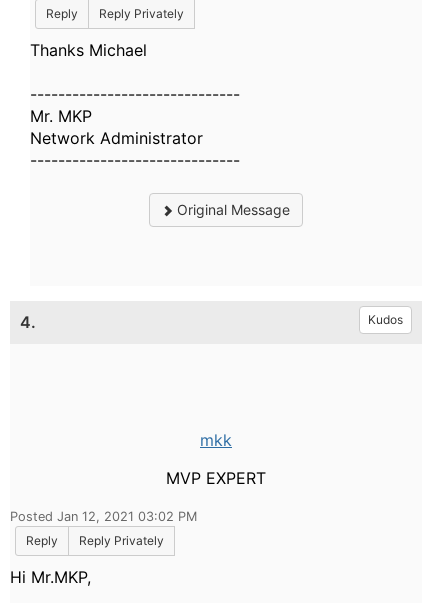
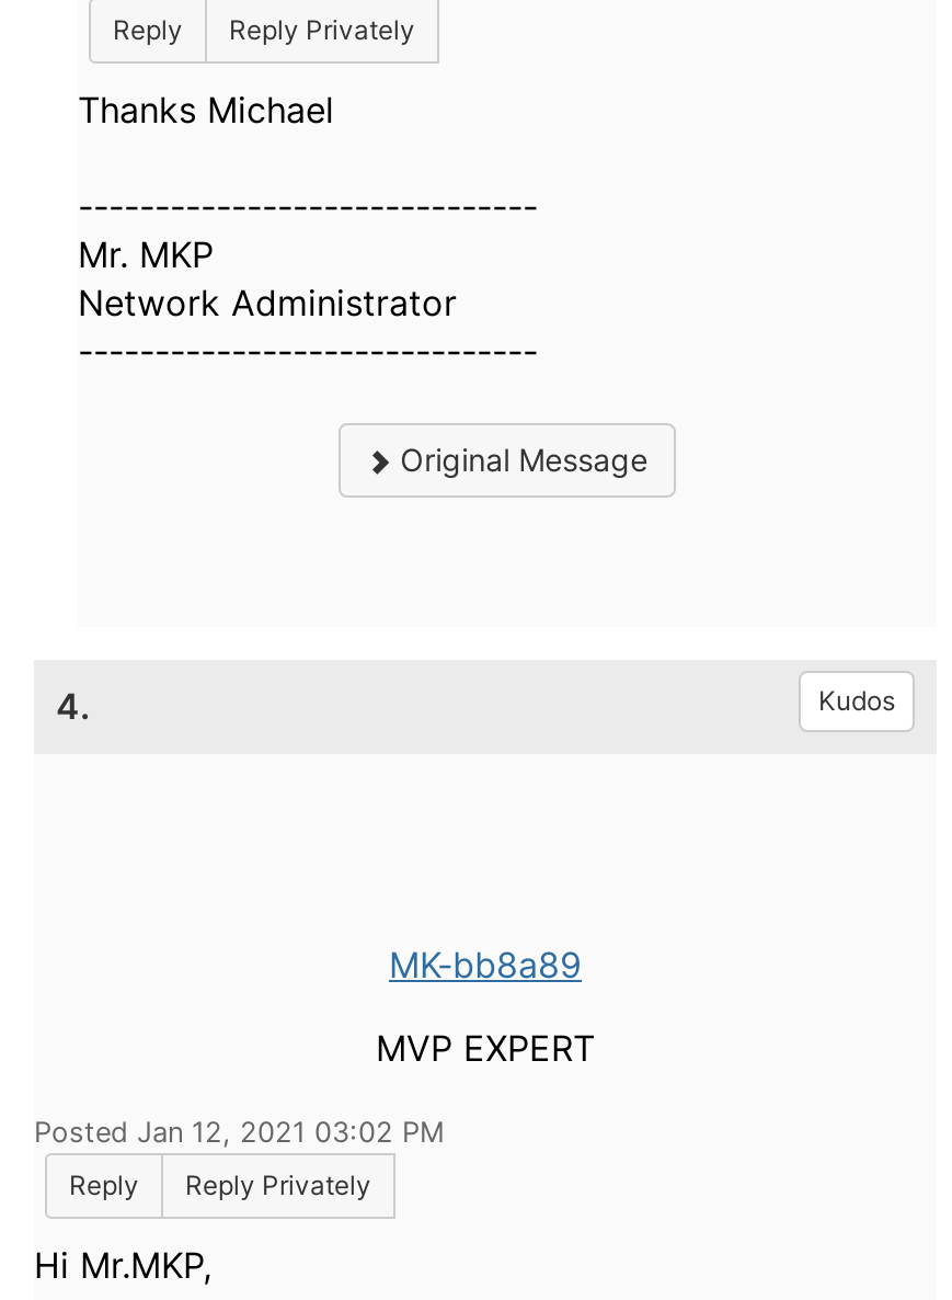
- mkk
+ MK-bb8a89
